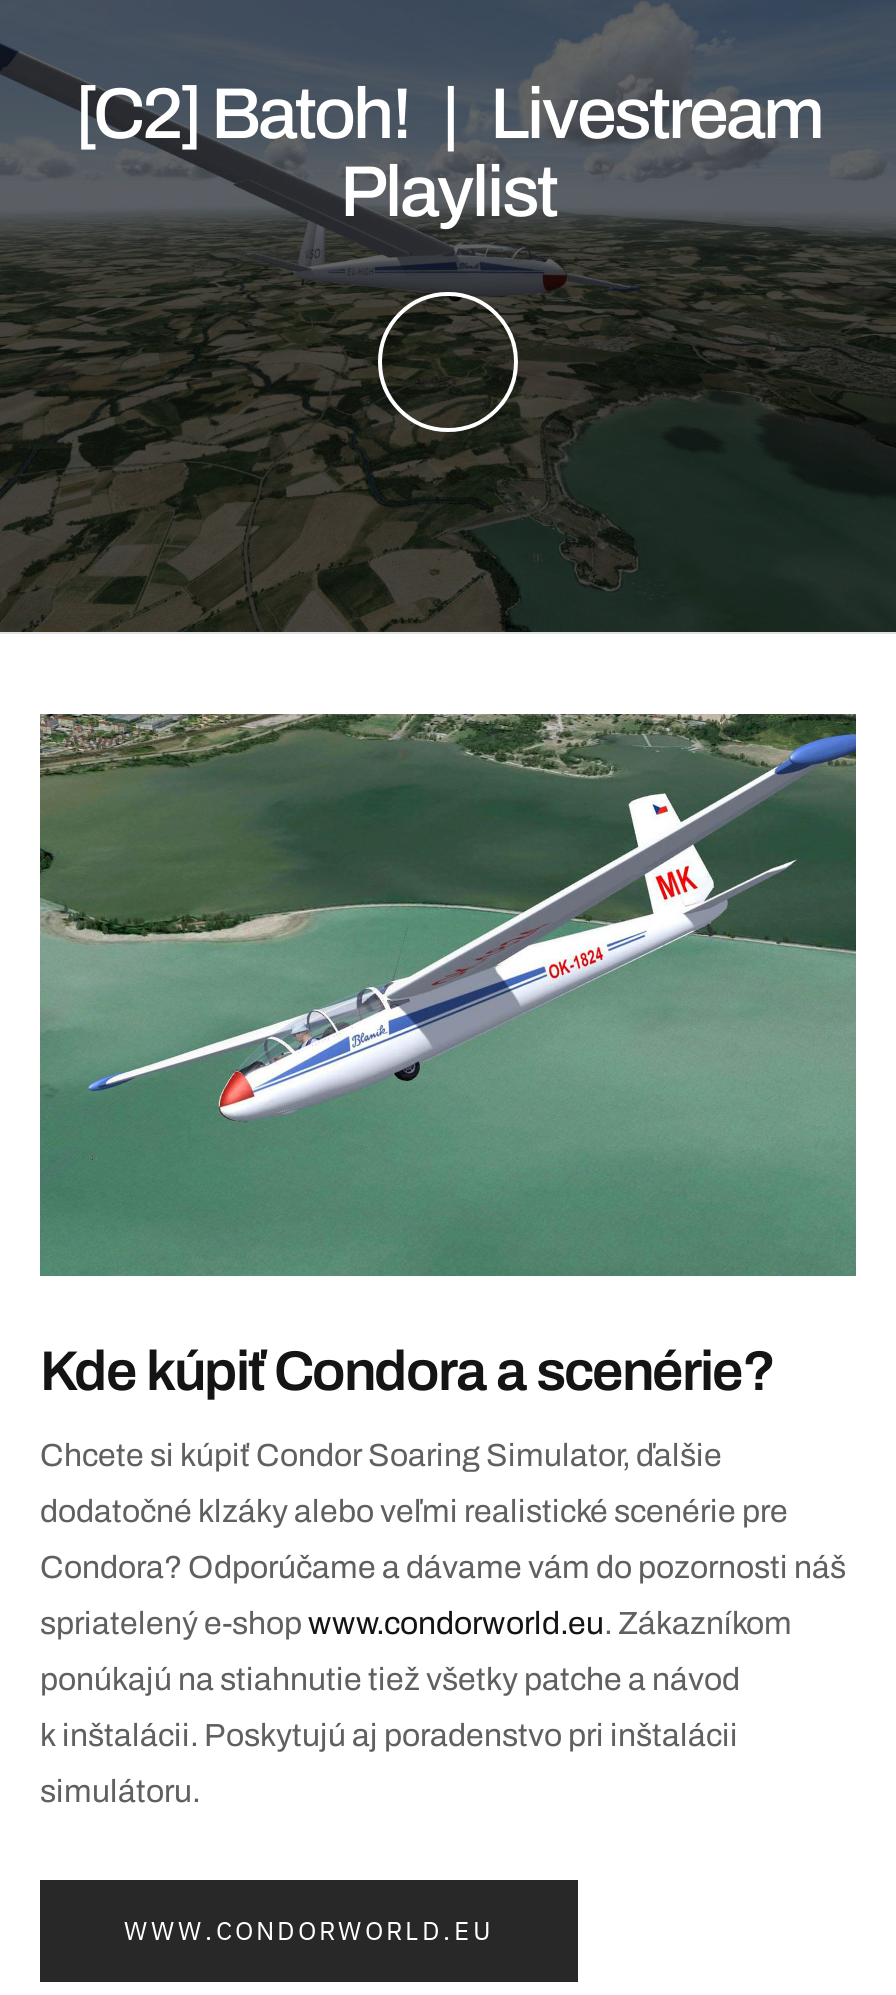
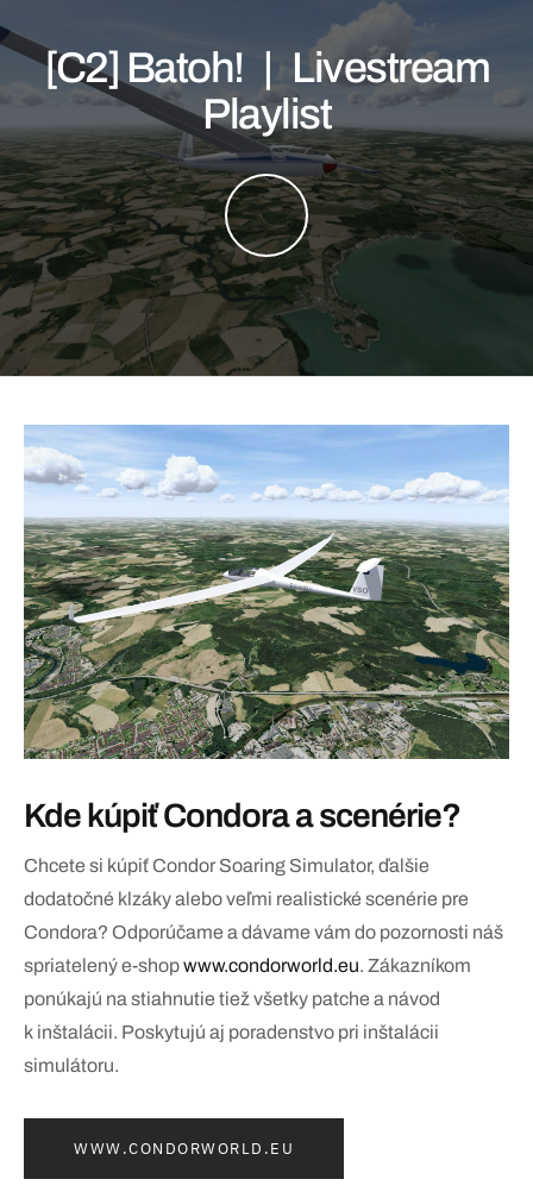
- [image]
+ [image]
